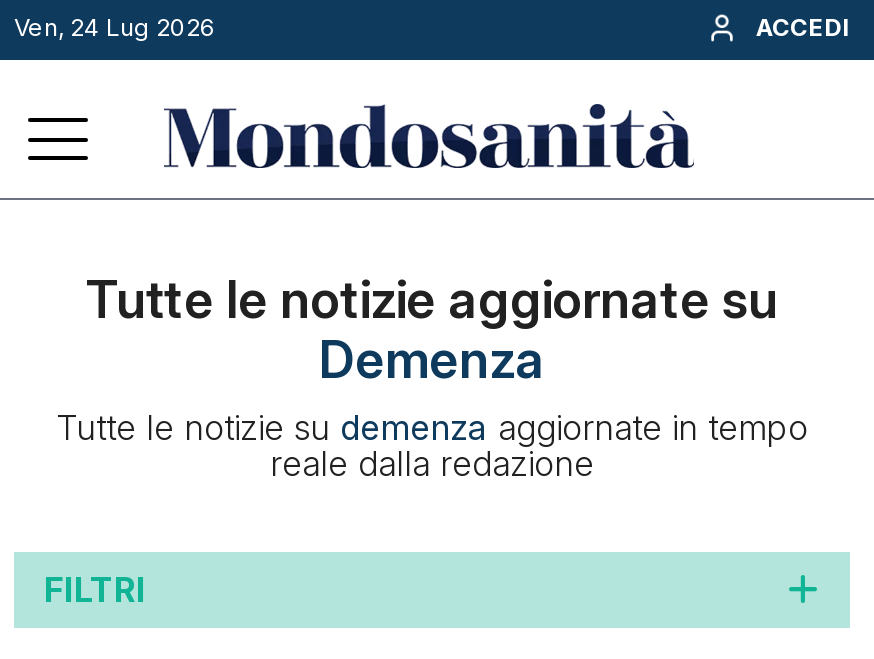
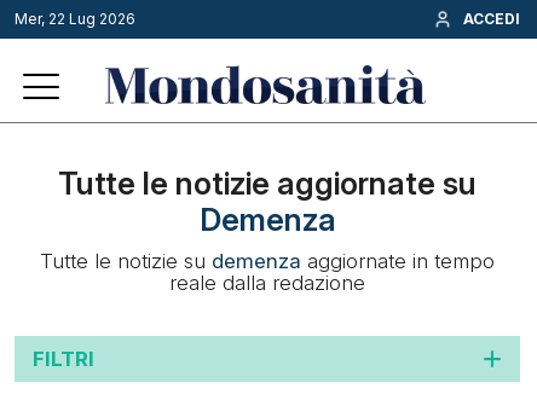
- Ven, 24 Lug 2026
+ Mer, 22 Lug 2026
